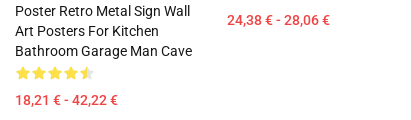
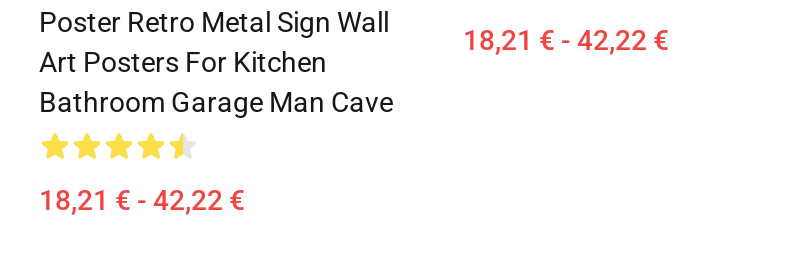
- 24,38 € - 28,06 €
+ 18,21 € - 42,22 €
